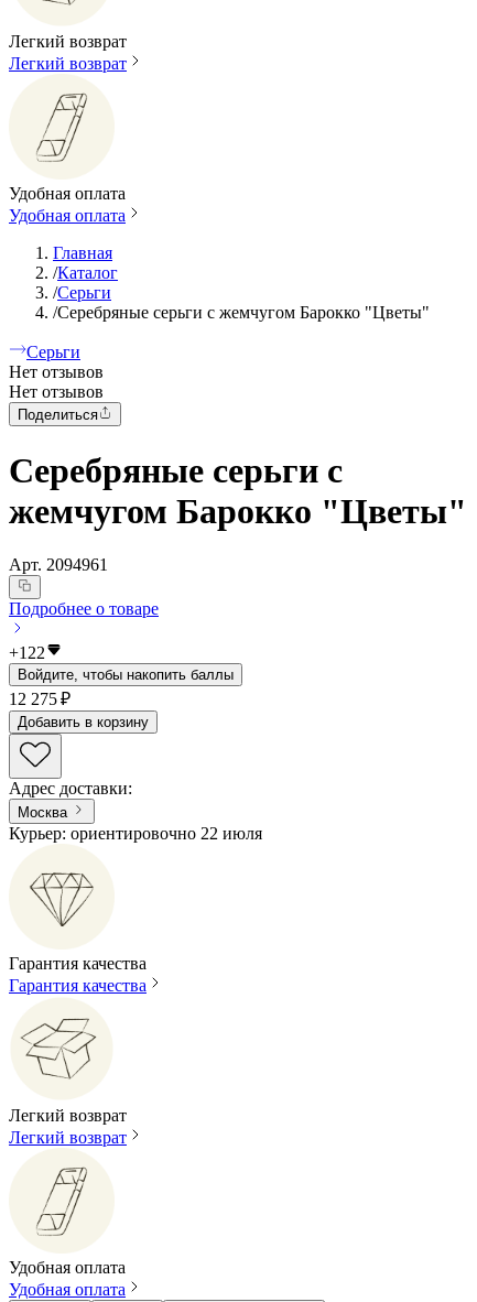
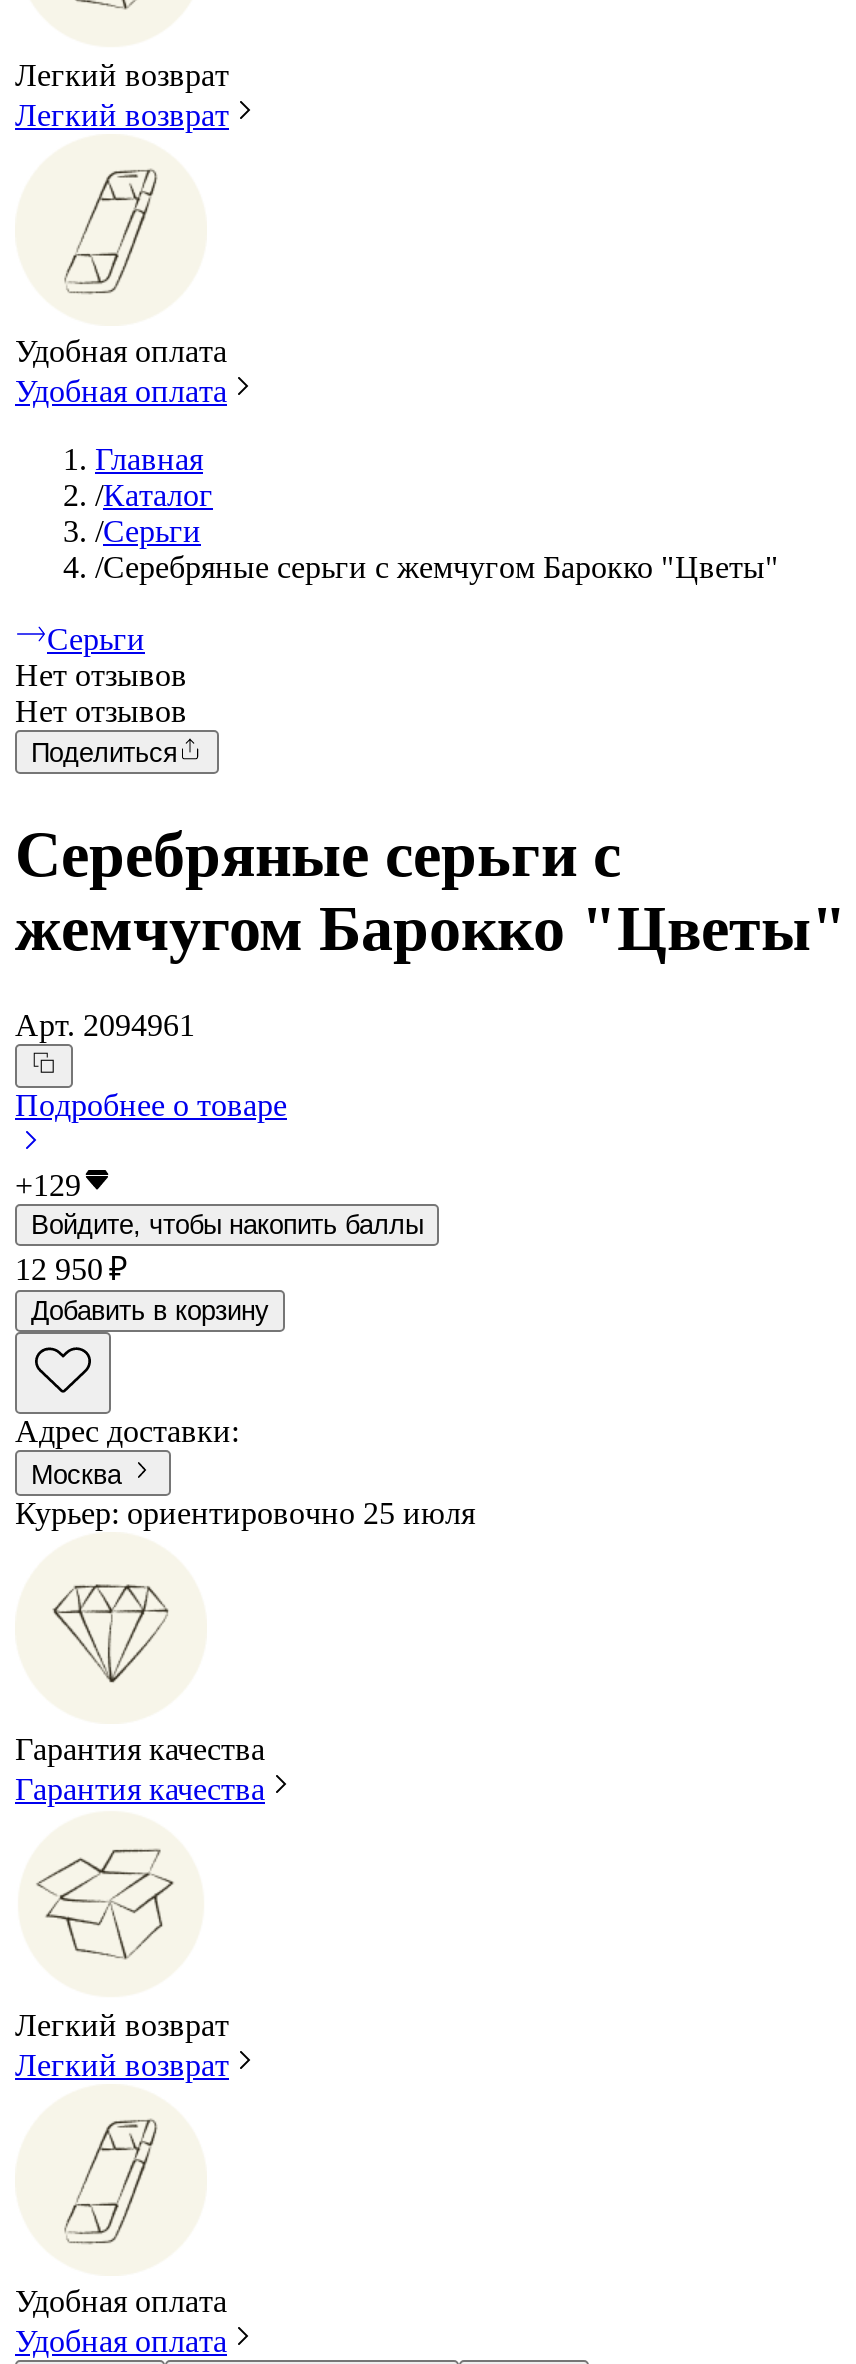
- +122
+ +129

- 12 275 ₽
+ 12 950 ₽

- Курьер: ориентировочно 22 июля
+ Курьер: ориентировочно 25 июля
